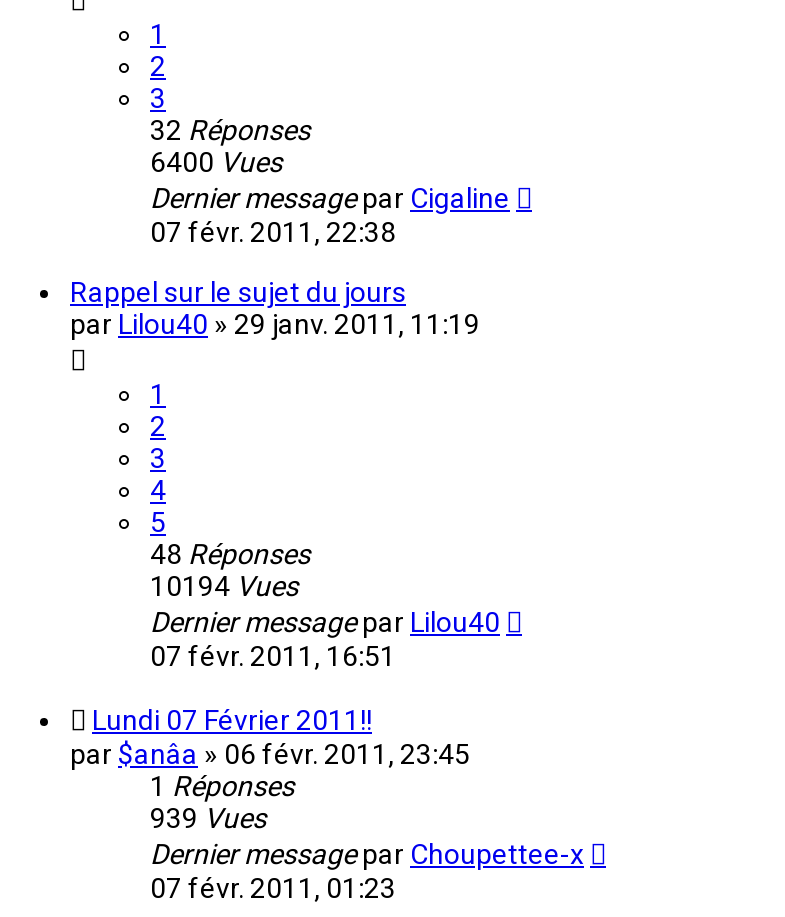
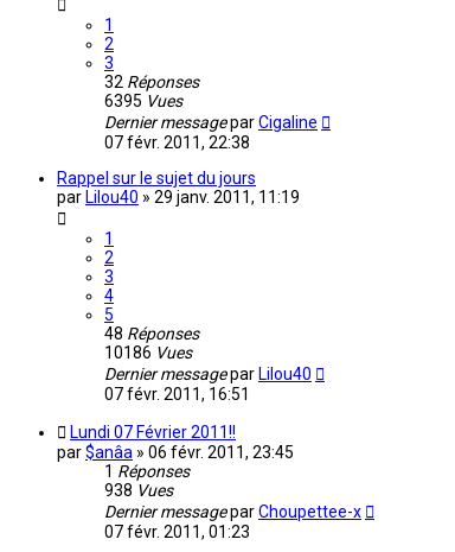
- 6400 Vues
+ 6395 Vues

- 10194 Vues
+ 10186 Vues

- 939 Vues
+ 938 Vues
